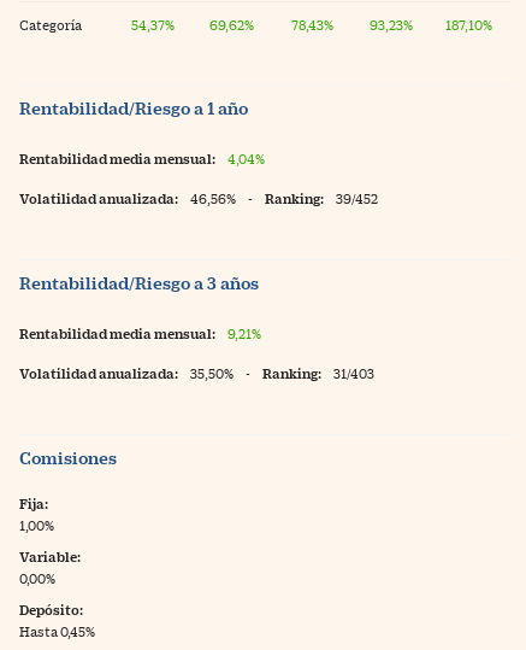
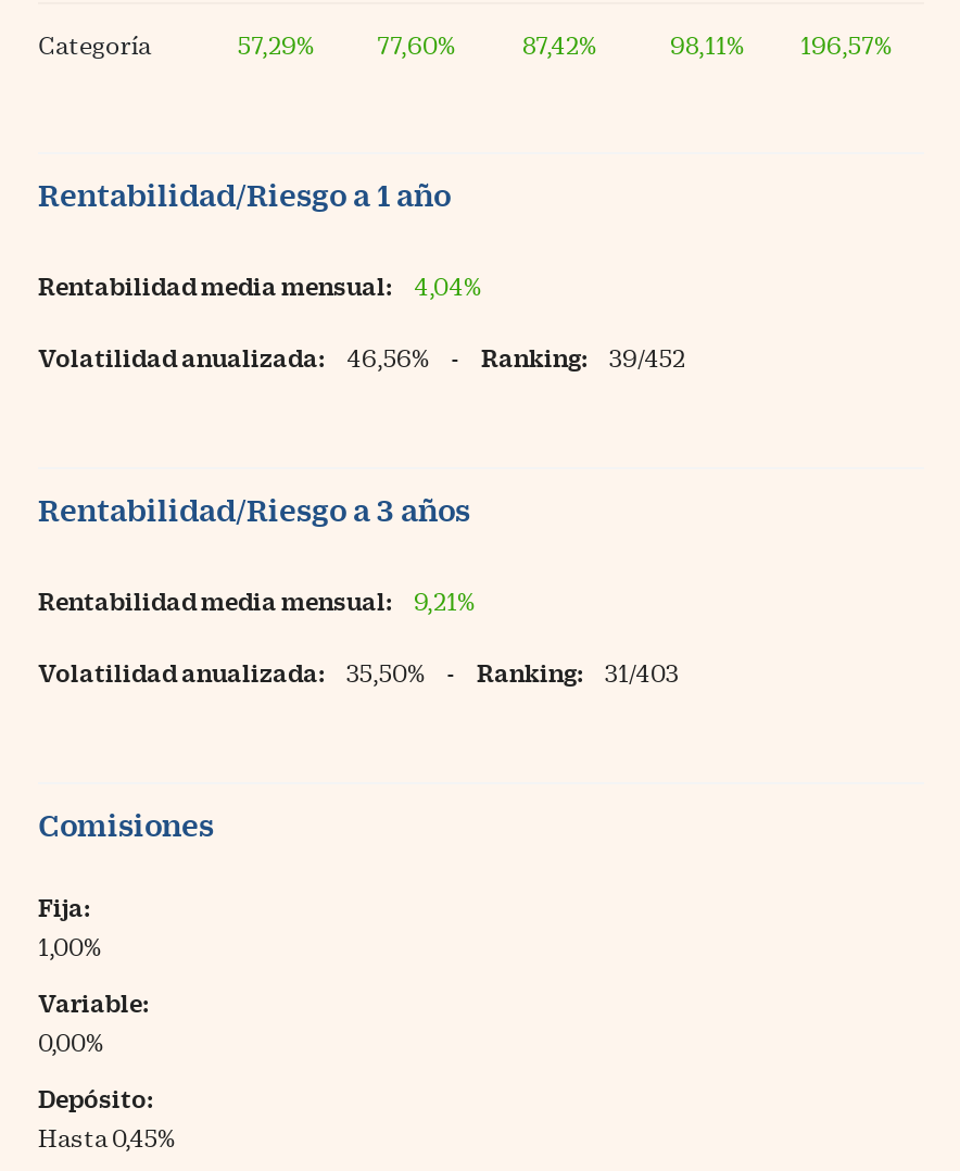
- 54,37%
+ 57,29%

- 69,62%
+ 77,60%

- 78,43%
+ 87,42%

- 93,23%
+ 98,11%

- 187,10%
+ 196,57%
